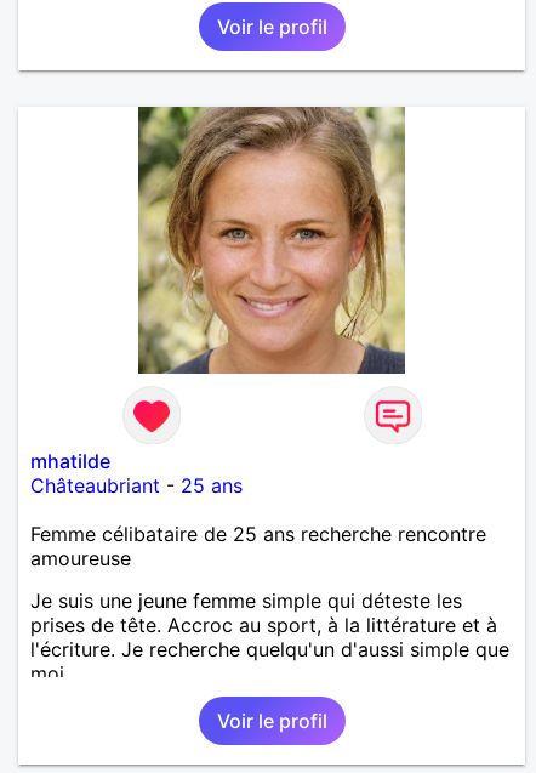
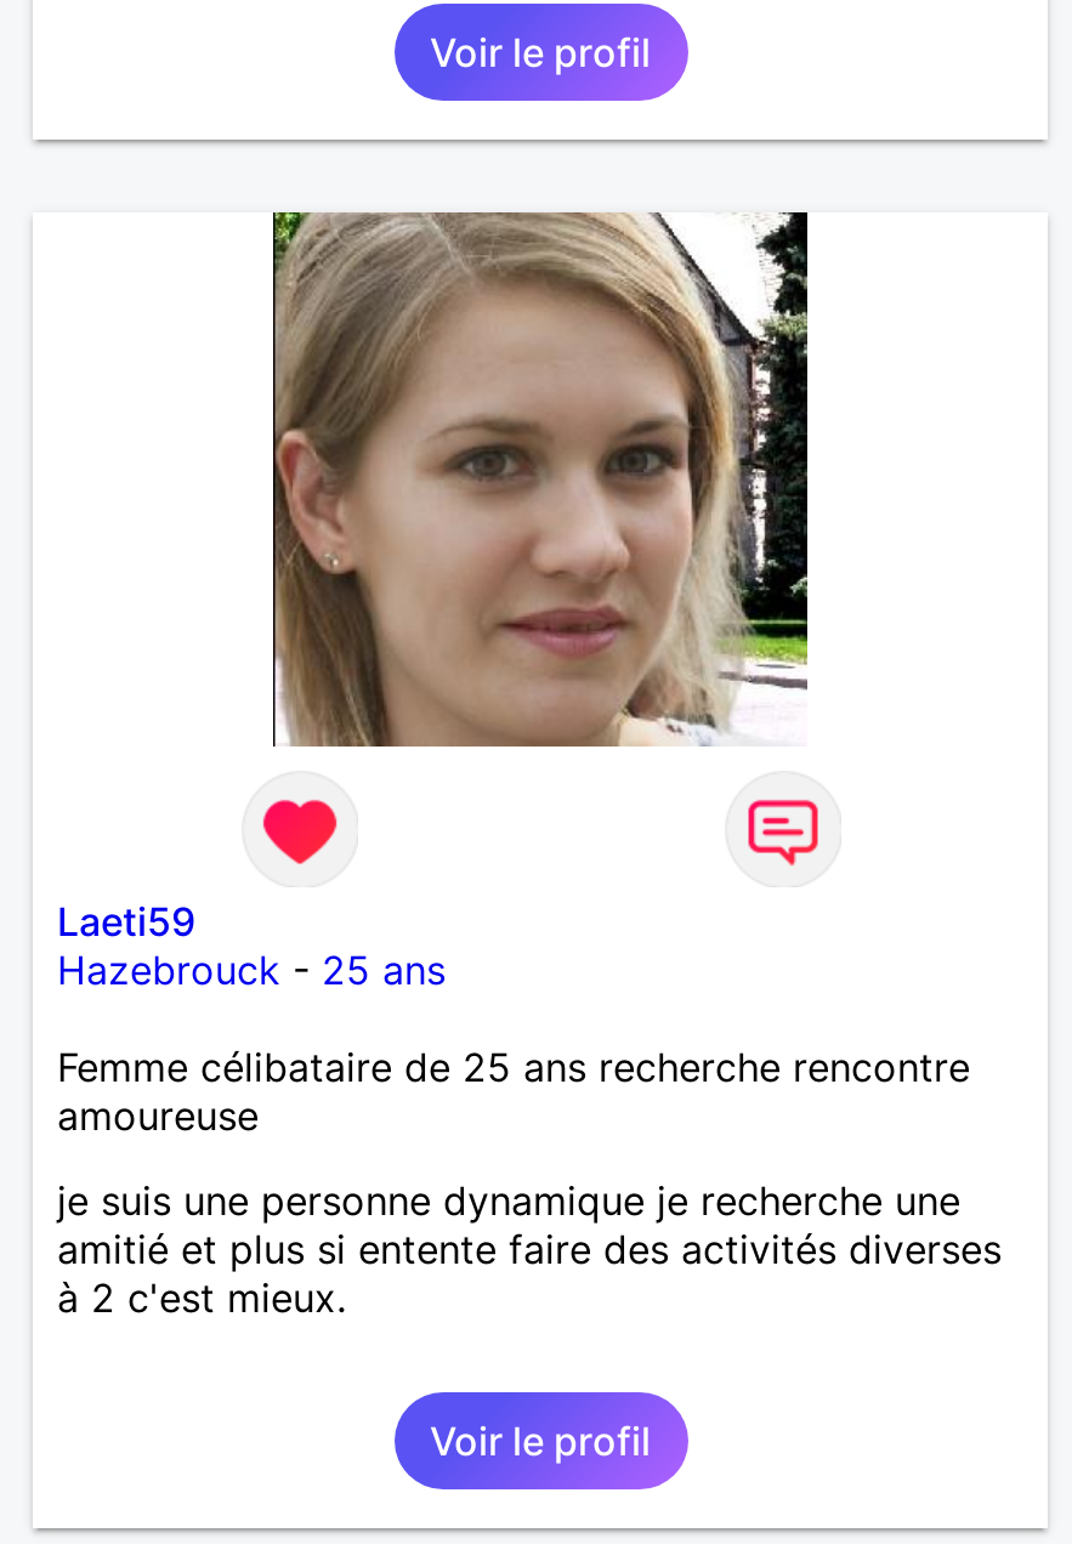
- [image]
+ [image]

- mhatilde
- Châteaubriant - 25 ans
+ Laeti59
+ Hazebrouck - 25 ans

- Je suis une jeune femme simple qui déteste les
- prises de tête. Accroc au sport, à la littérature et à
- l'écriture. Je recherche quelqu'un d'aussi simple que
- moi.
+ je suis une personne dynamique je recherche une
+ amitié et plus si entente faire des activités diverses
+ à 2 c'est mieux.
